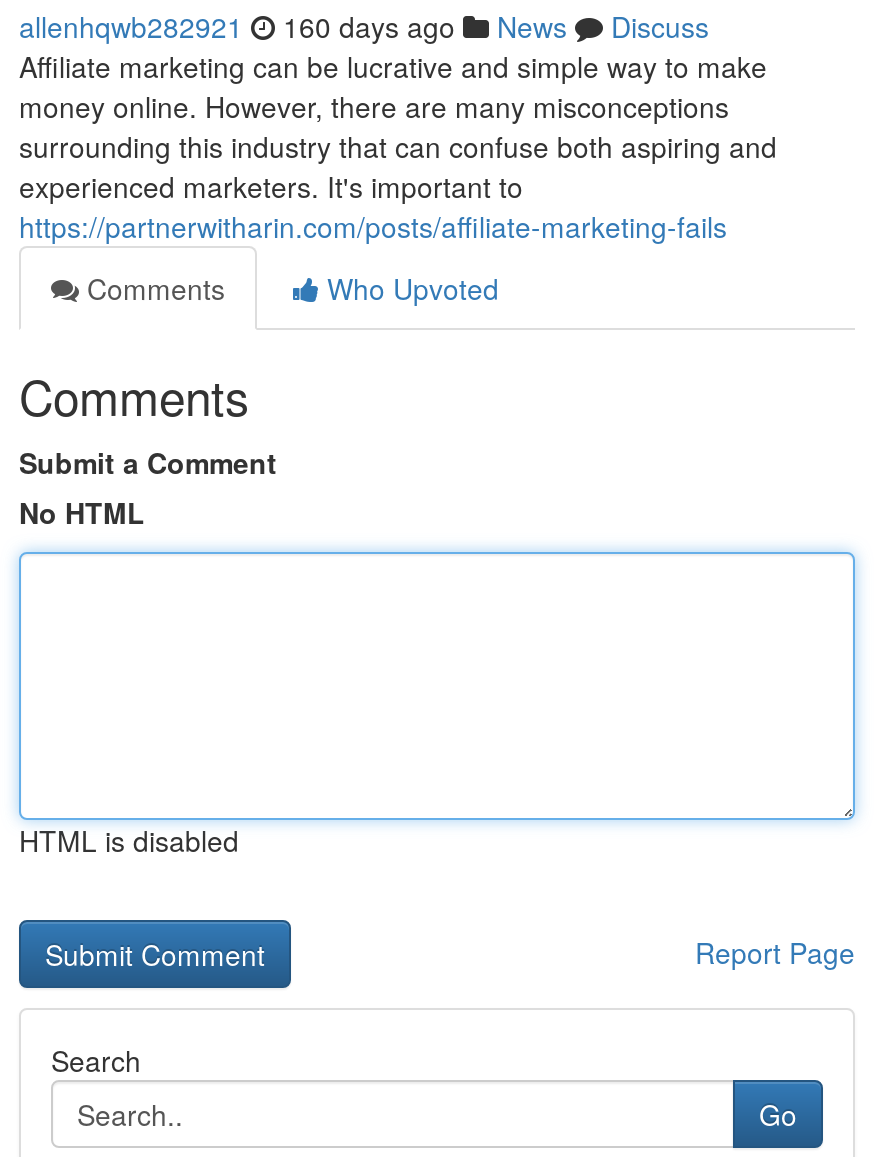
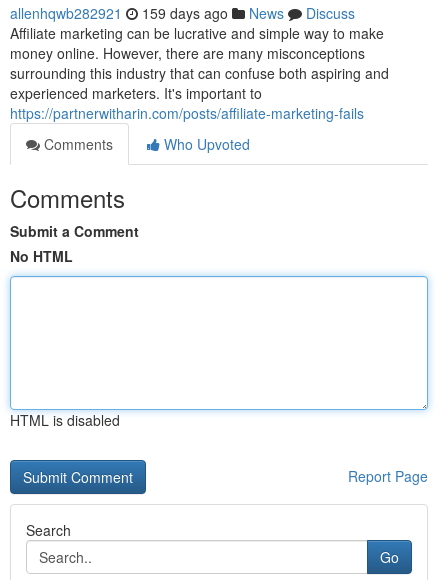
- allenhqwb282921 160 days ago News Discuss
+ allenhqwb282921 159 days ago News Discuss
